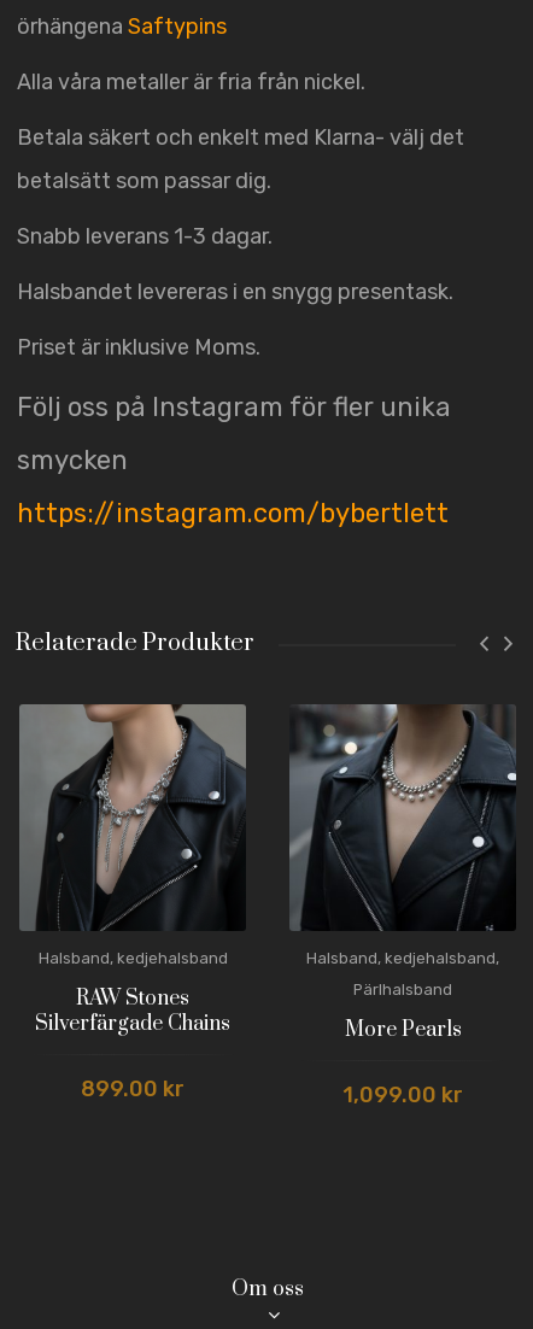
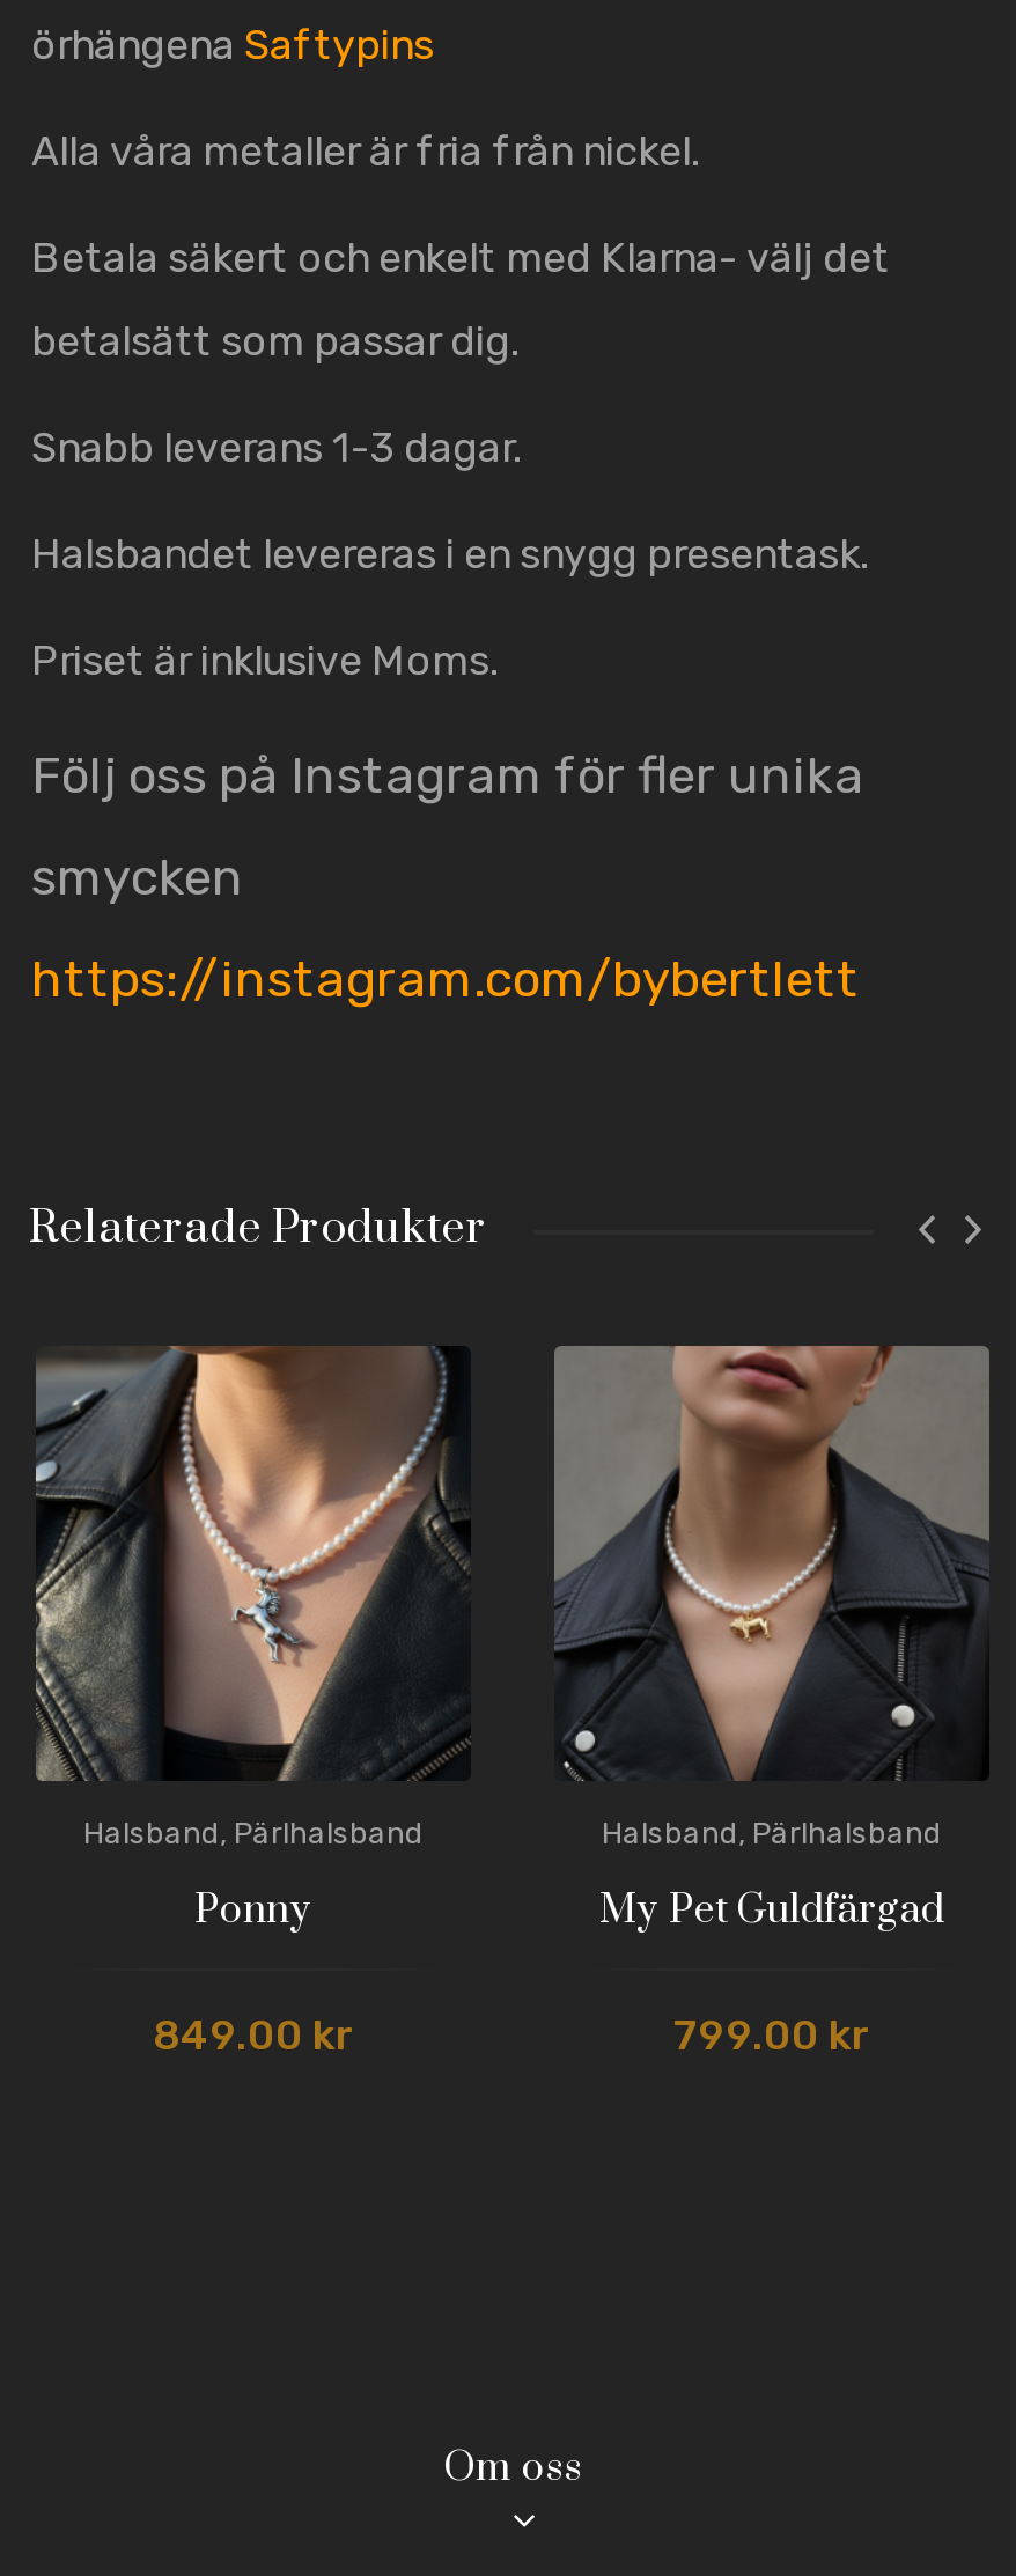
- [image]
- Halsband, kedjehalsband
- RAW Stones
- Silverfärgade Chains
- 899.00 kr
+ [image]
+ Halsband, Pärlhalsband
+ Ponny
+ 849.00 kr

- [image]
- Halsband, kedjehalsband,
- Pärlhalsband
- More Pearls
- 1,099.00 kr
+ [image]
+ Halsband, Pärlhalsband
+ My Pet Guldfärgad
+ 799.00 kr
